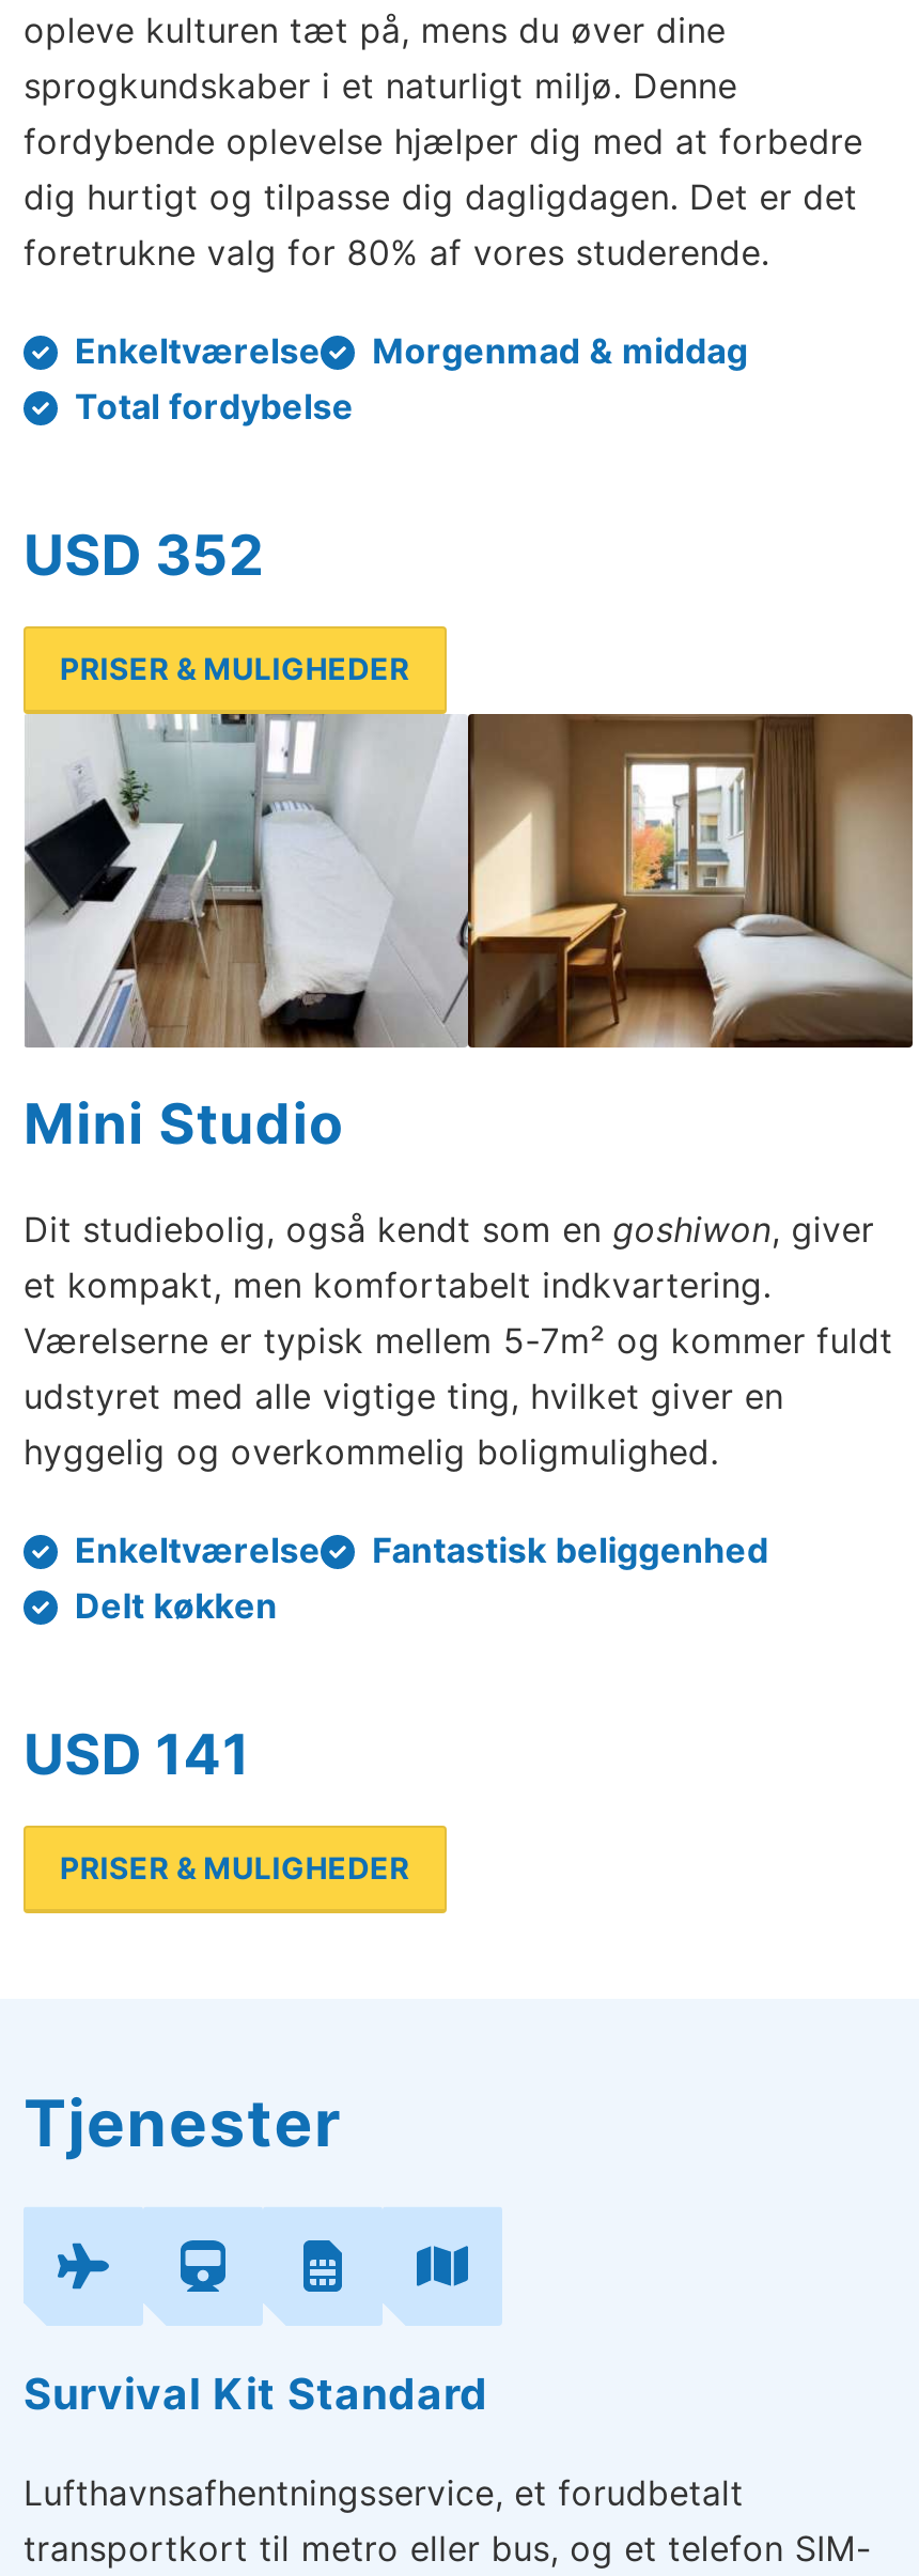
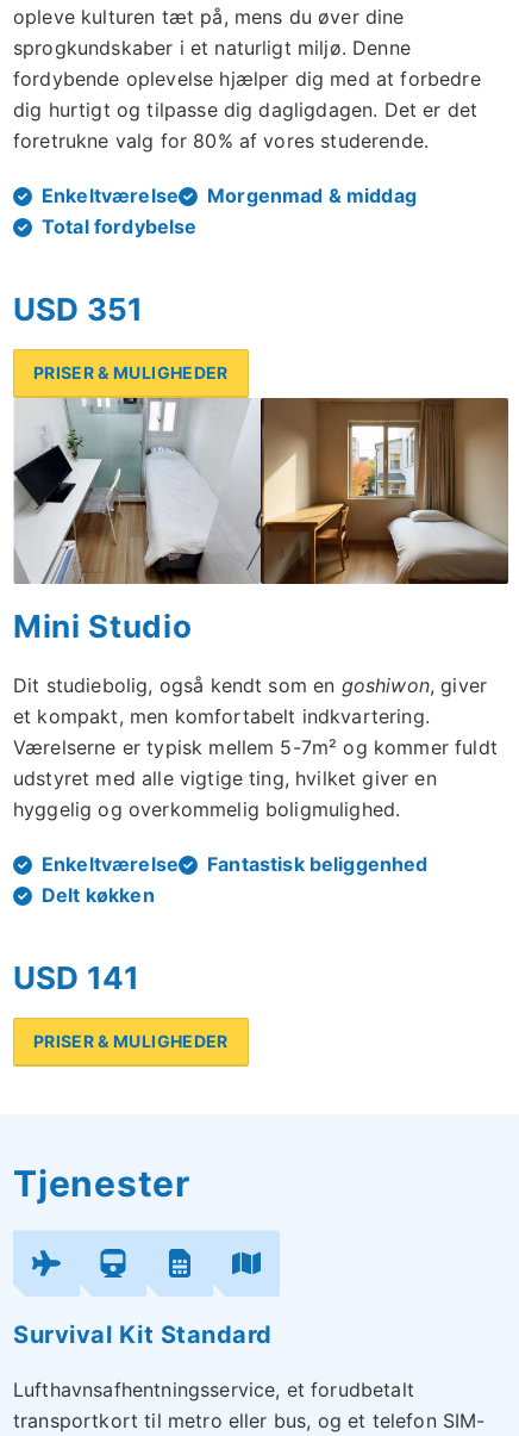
- USD 352
+ USD 351
